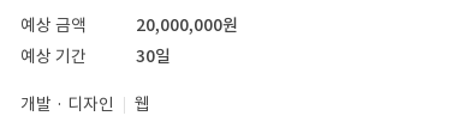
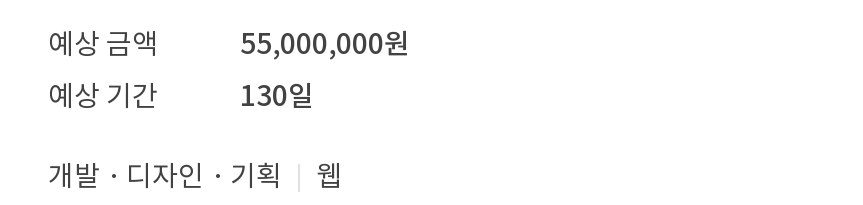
- 20,000,000원
+ 55,000,000원

- 30일
+ 130일

- 개발 · 디자인
+ 개발 · 디자인 · 기획
